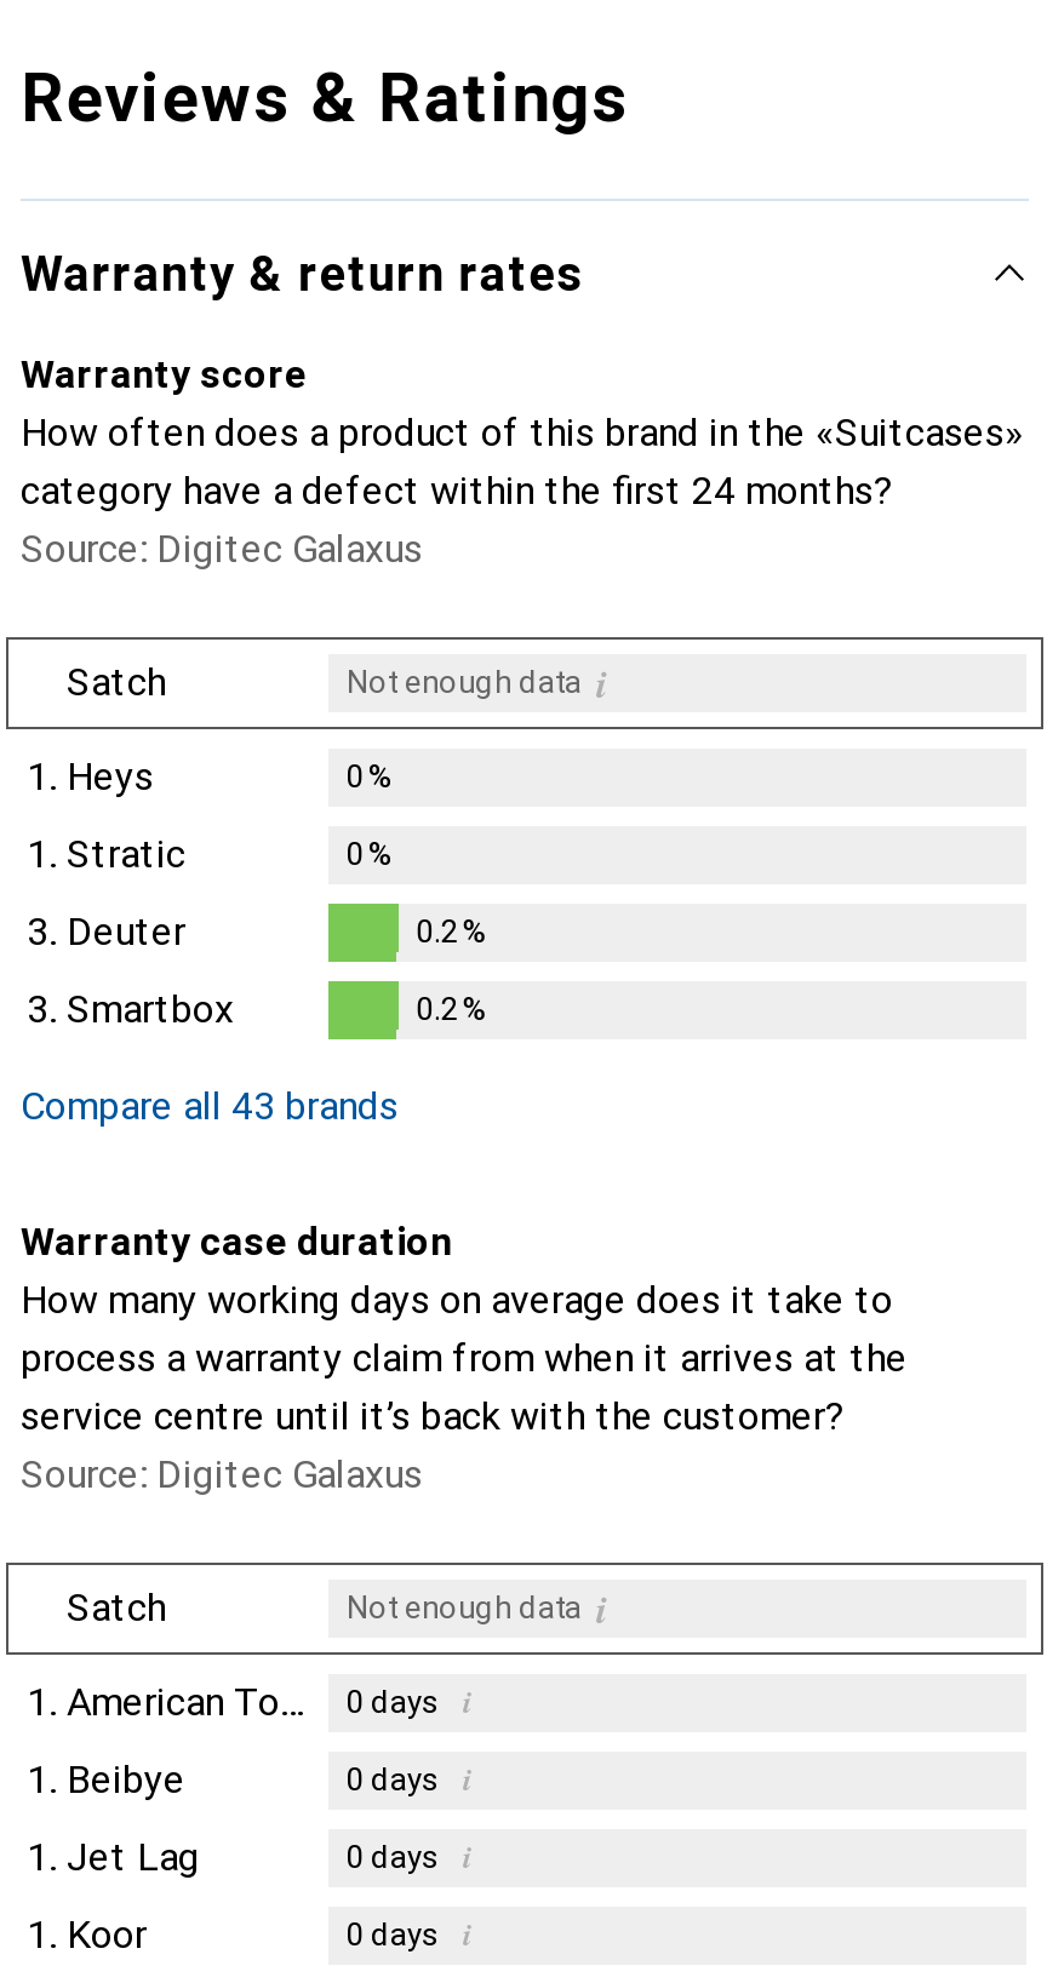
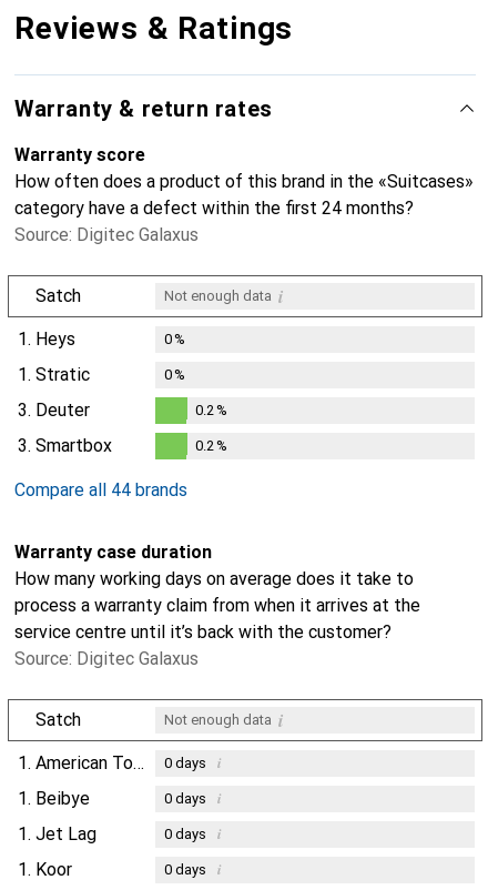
- Compare all 43 brands
+ Compare all 44 brands
